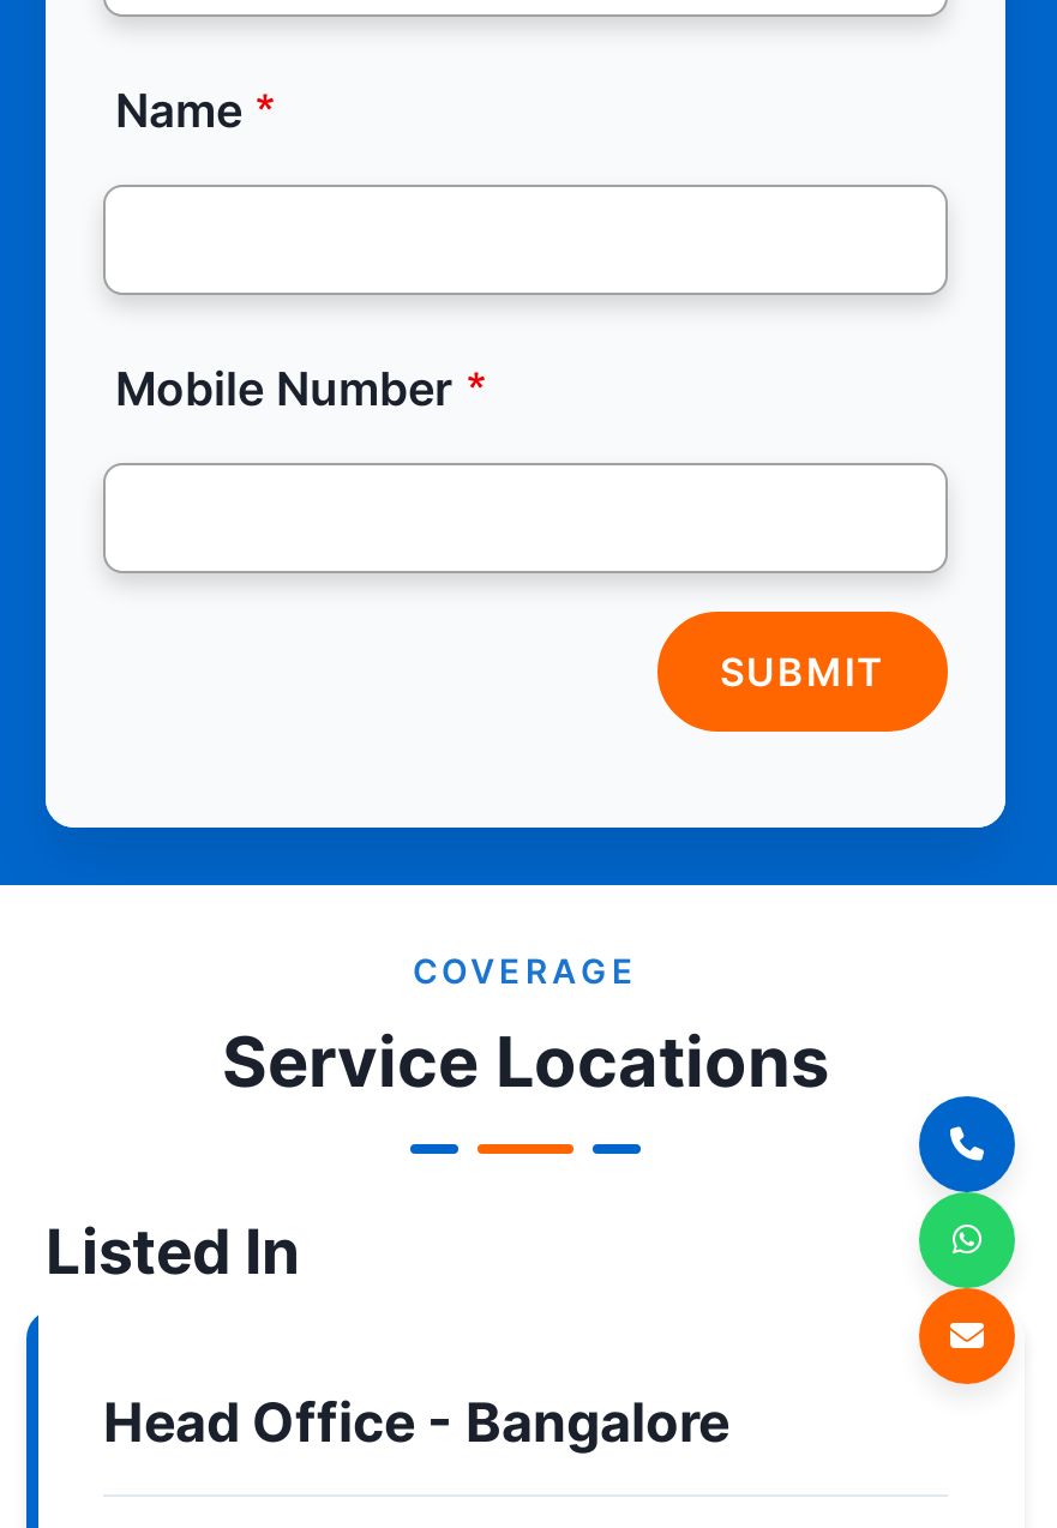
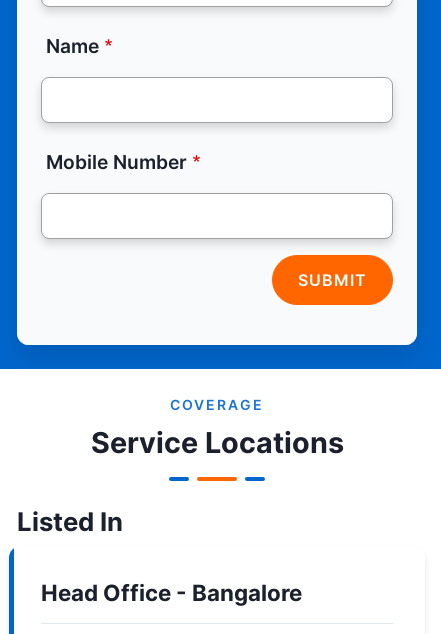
- [image]
